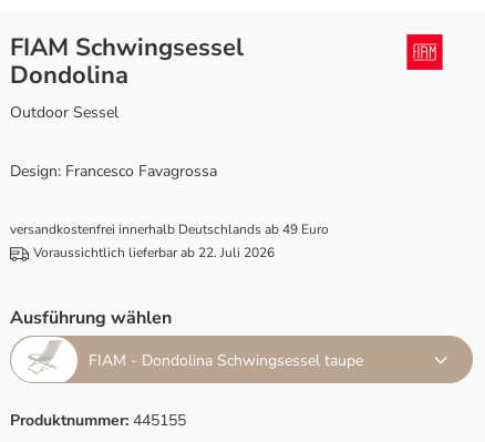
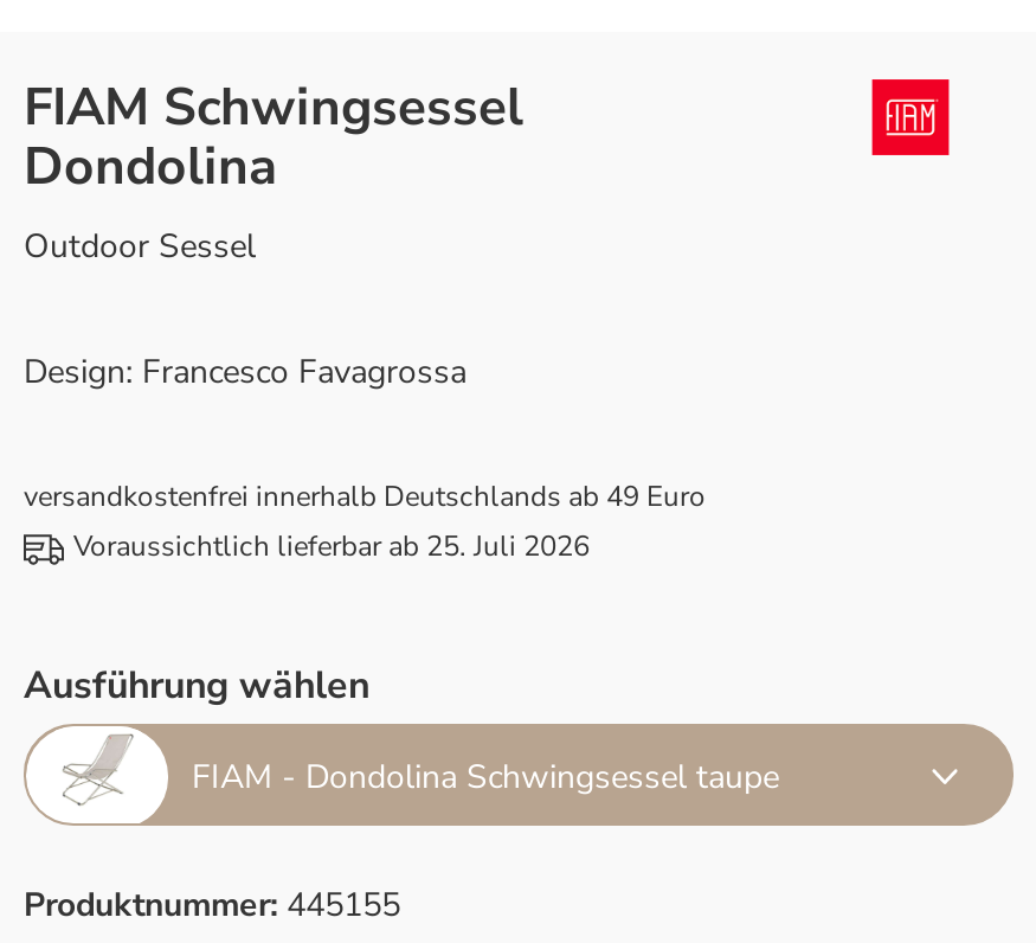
- Voraussichtlich lieferbar ab 22. Juli 2026
+ Voraussichtlich lieferbar ab 25. Juli 2026
